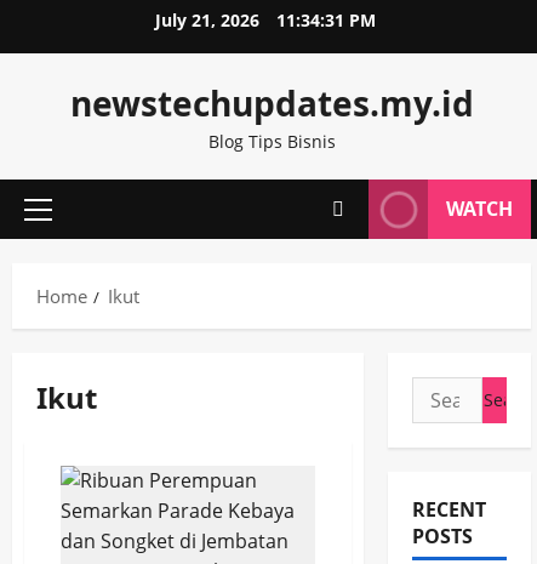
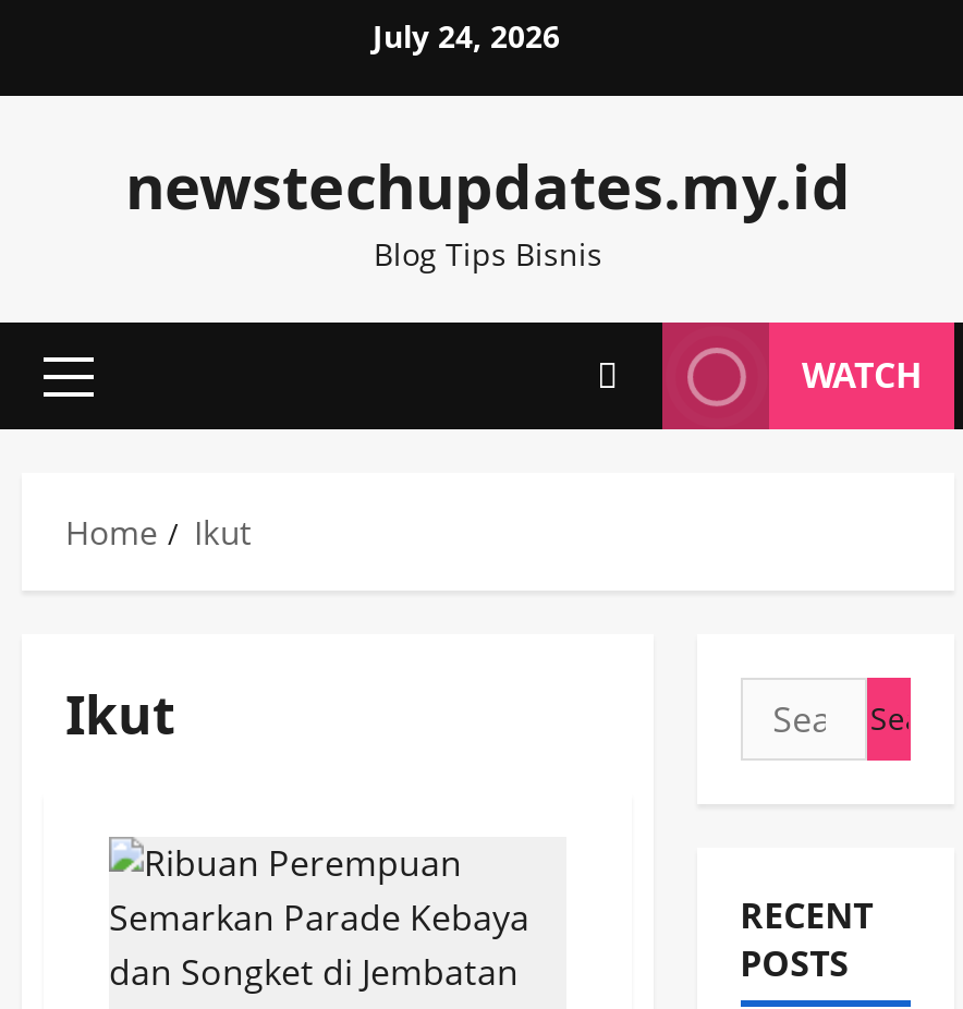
- July 21, 2026 11:34:31 PM
+ July 24, 2026
